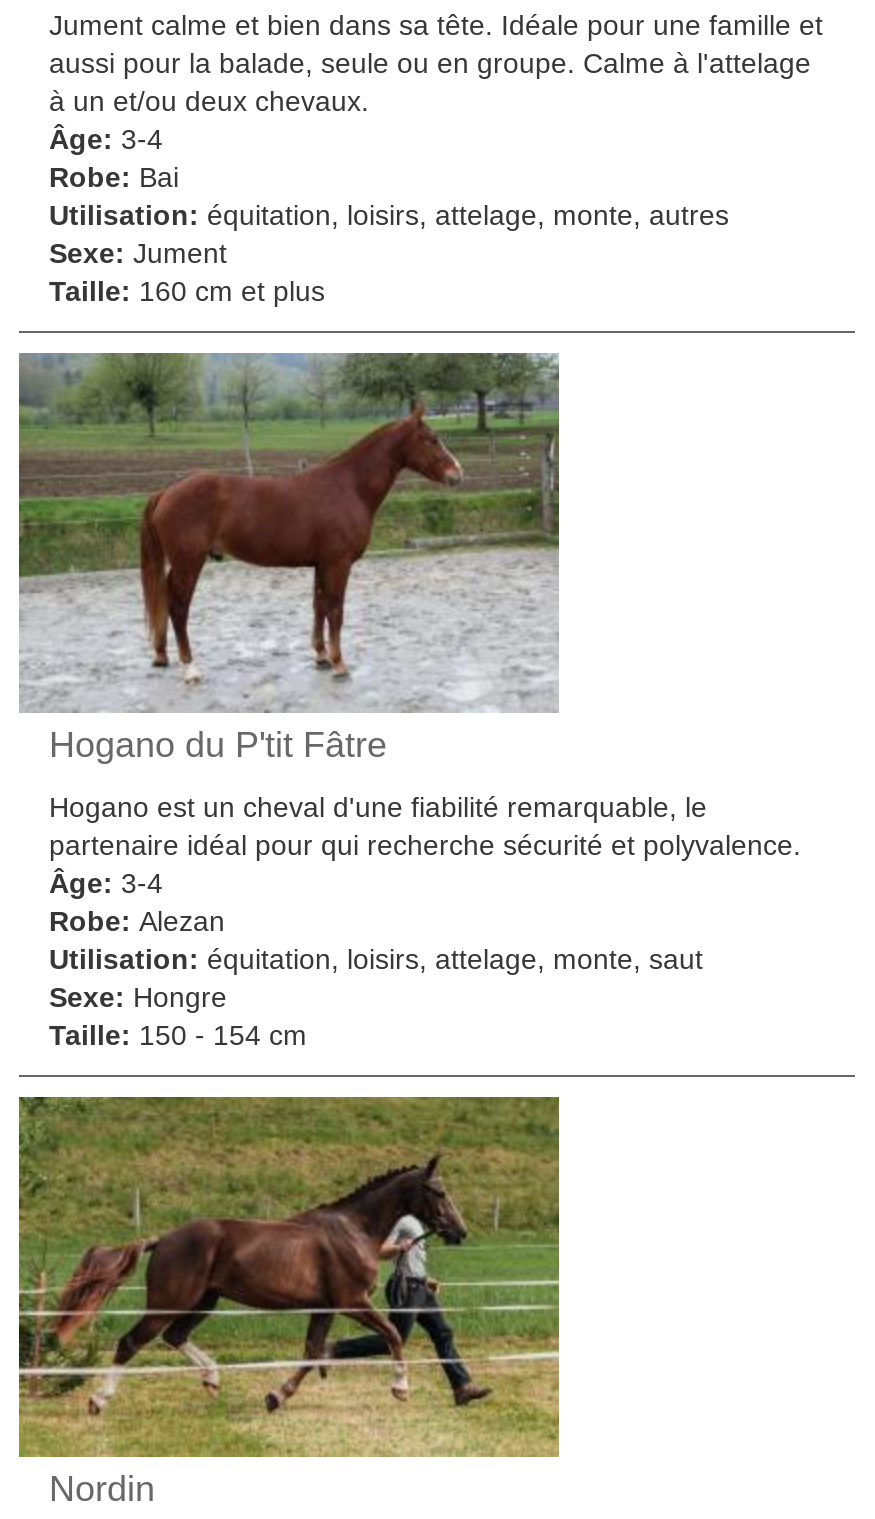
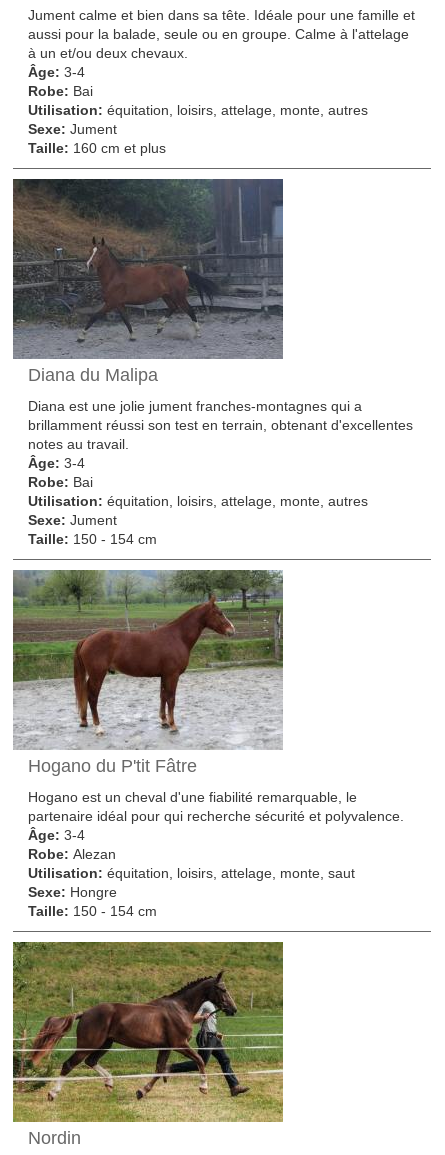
+ [image]
+ Diana du Malipa
+ Diana est une jolie jument franches-montagnes qui a
+ brillamment réussi son test en terrain, obtenant d'excellentes
+ notes au travail.
+ Âge: 3-4
+ Robe: Bai
+ Utilisation: équitation, loisirs, attelage, monte, autres
+ Sexe: Jument
+ Taille: 150 - 154 cm
